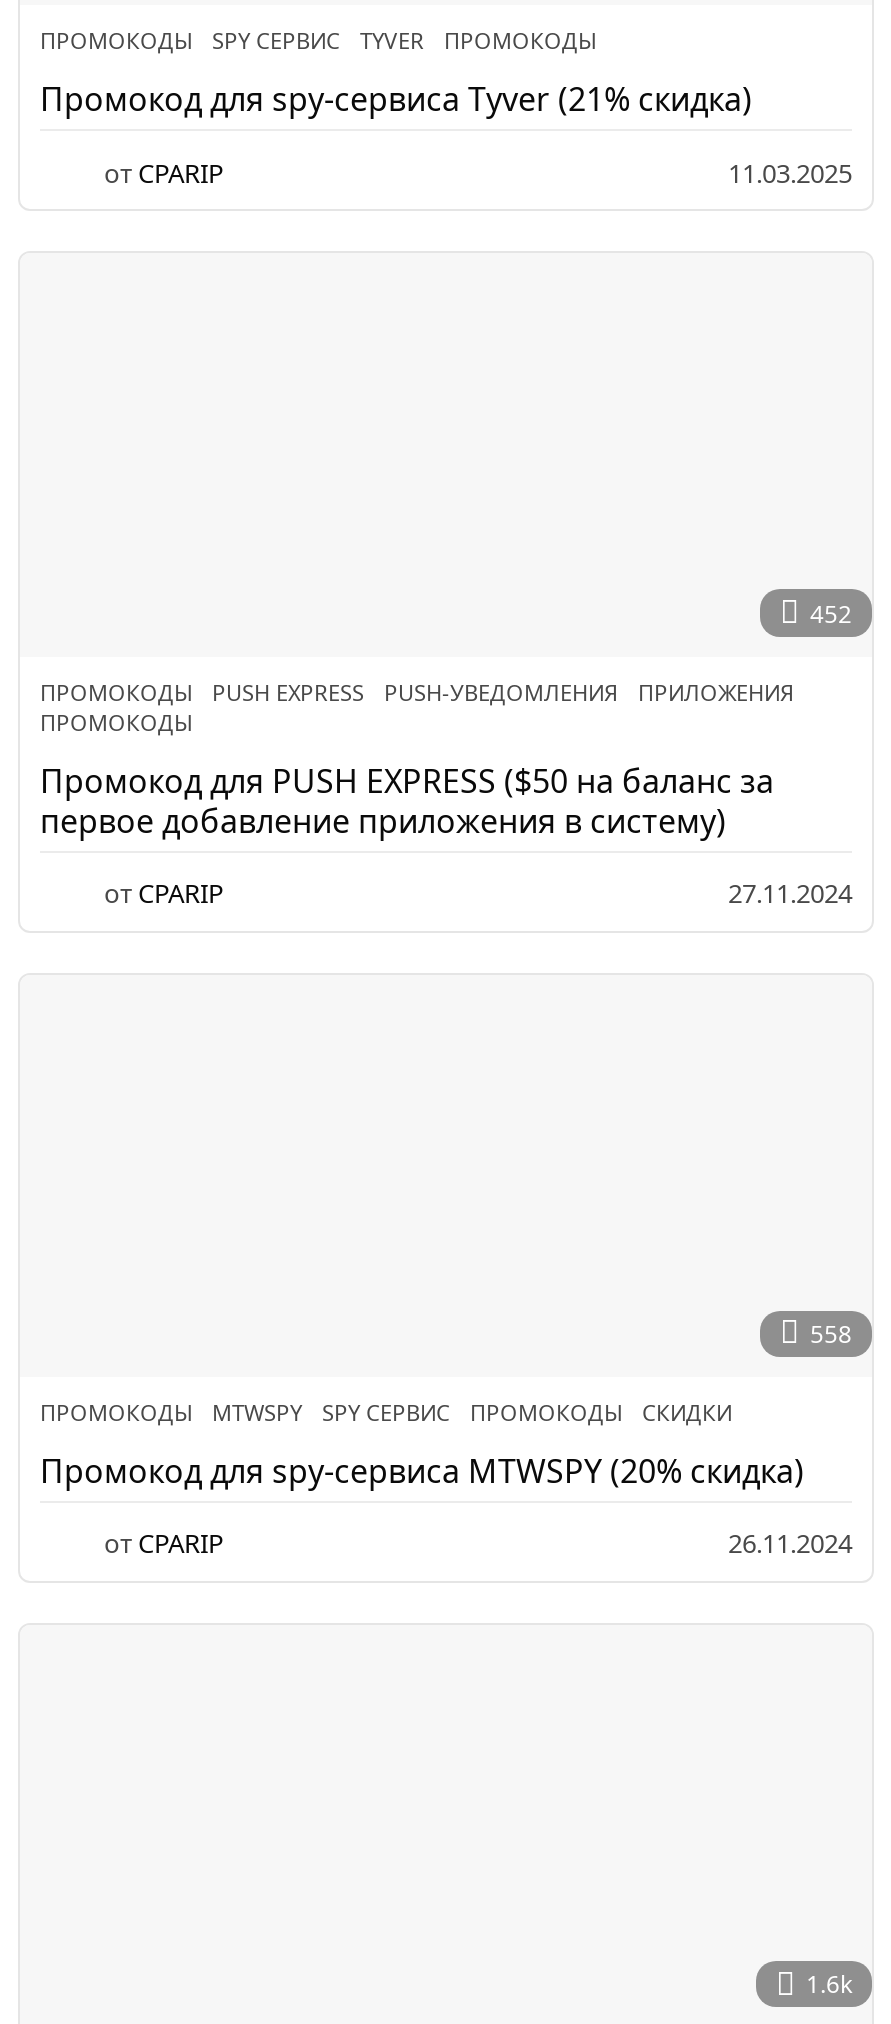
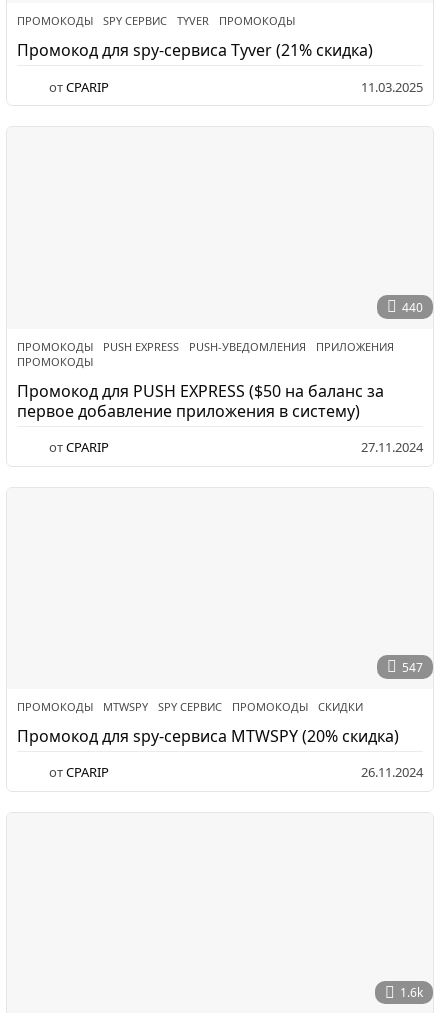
- 452
+ 440

- 558
+ 547
